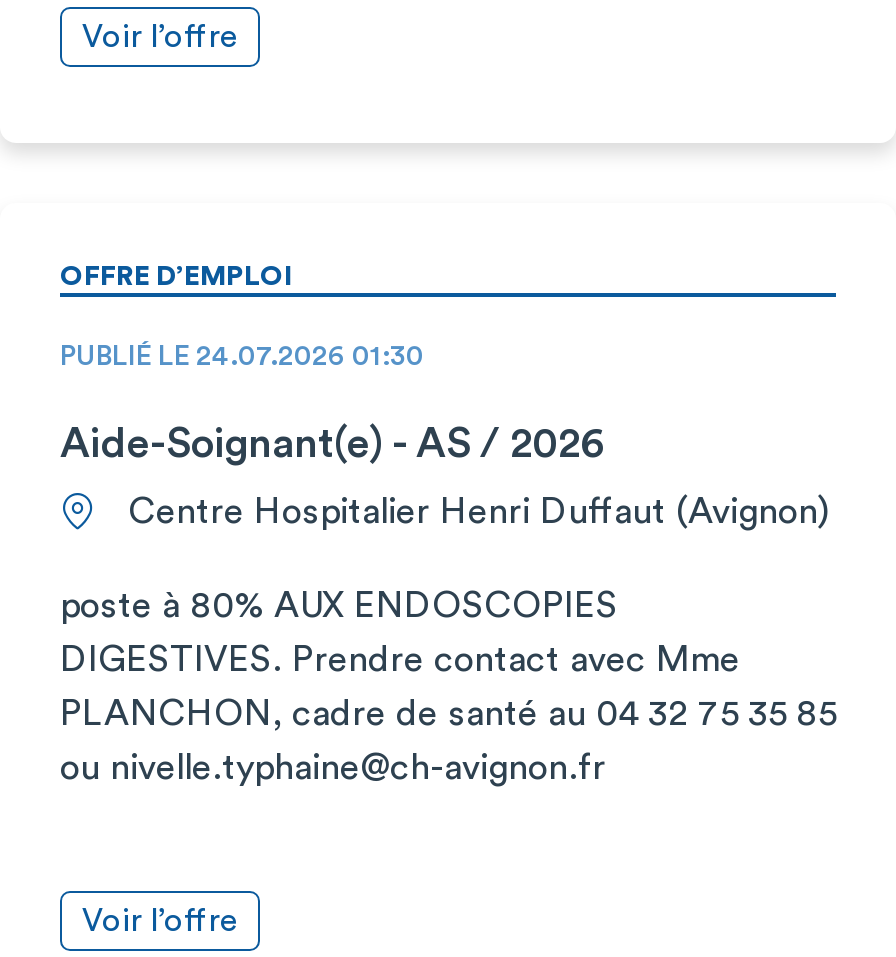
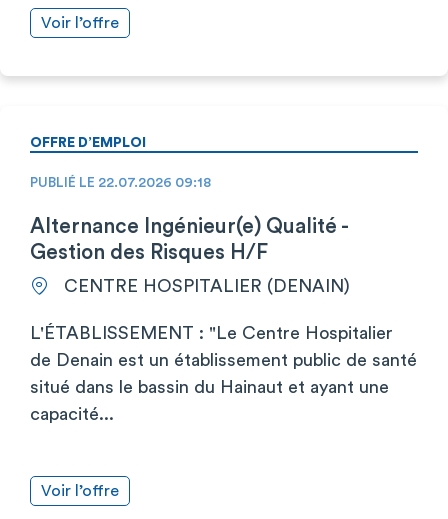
- PUBLIÉ LE 24.07.2026 01:30
+ PUBLIÉ LE 22.07.2026 09:18

- Aide-Soignant(e) - AS / 2026
+ Alternance Ingénieur(e) Qualité -
+ Gestion des Risques H/F

- Centre Hospitalier Henri Duffaut (Avignon)
+ CENTRE HOSPITALIER (DENAIN)

- poste à 80% AUX ENDOSCOPIES
+ L'ÉTABLISSEMENT : "Le Centre Hospitalier

- DIGESTIVES. Prendre contact avec Mme
+ de Denain est un établissement public de santé

- PLANCHON, cadre de santé au 04 32 75 35 85
+ situé dans le bassin du Hainaut et ayant une

- ou nivelle.typhaine@ch-avignon.fr
+ capacité...
